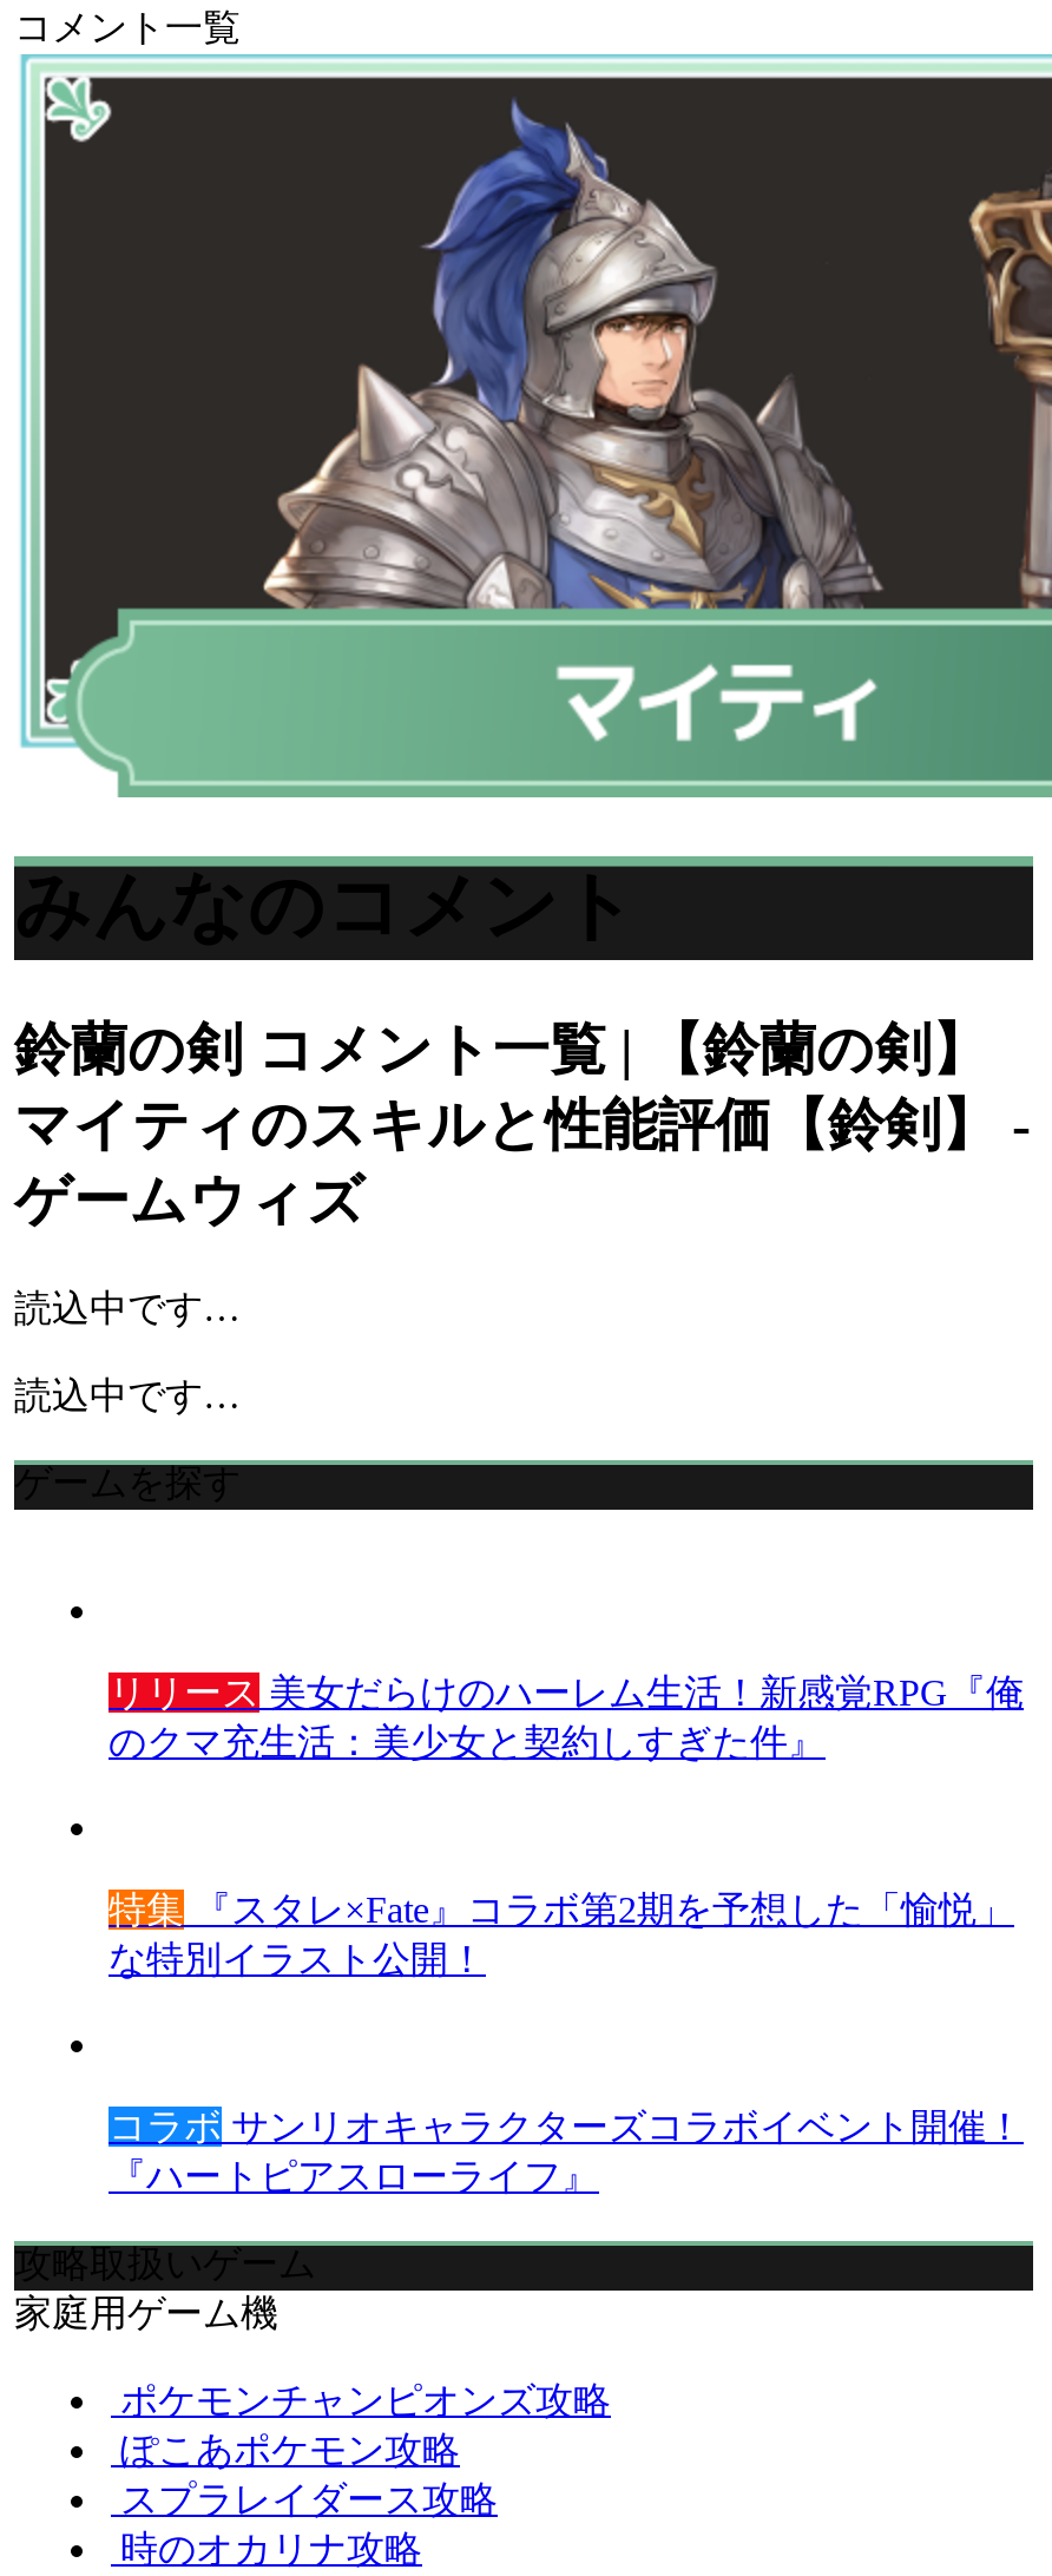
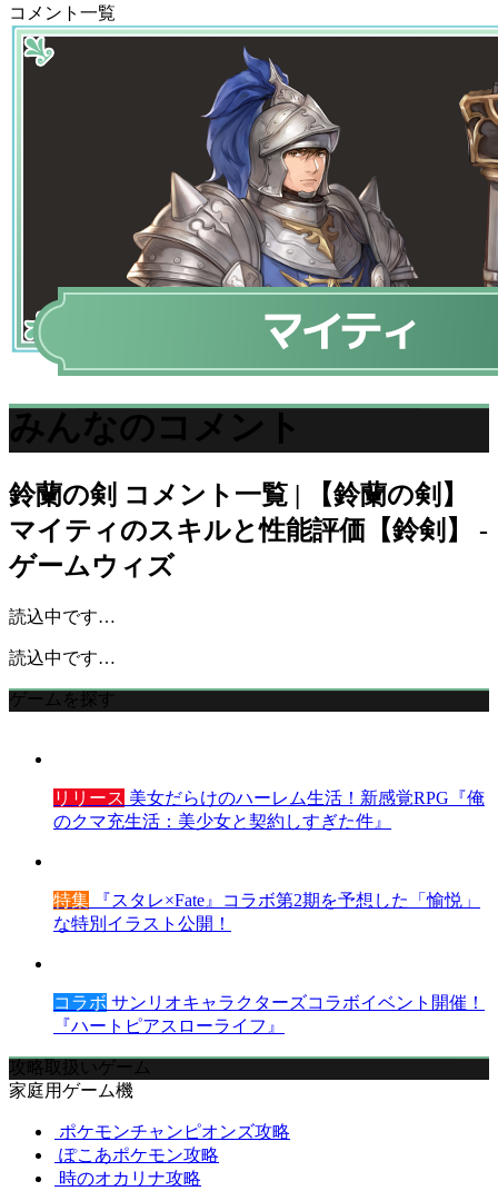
- スプラレイダース攻略
